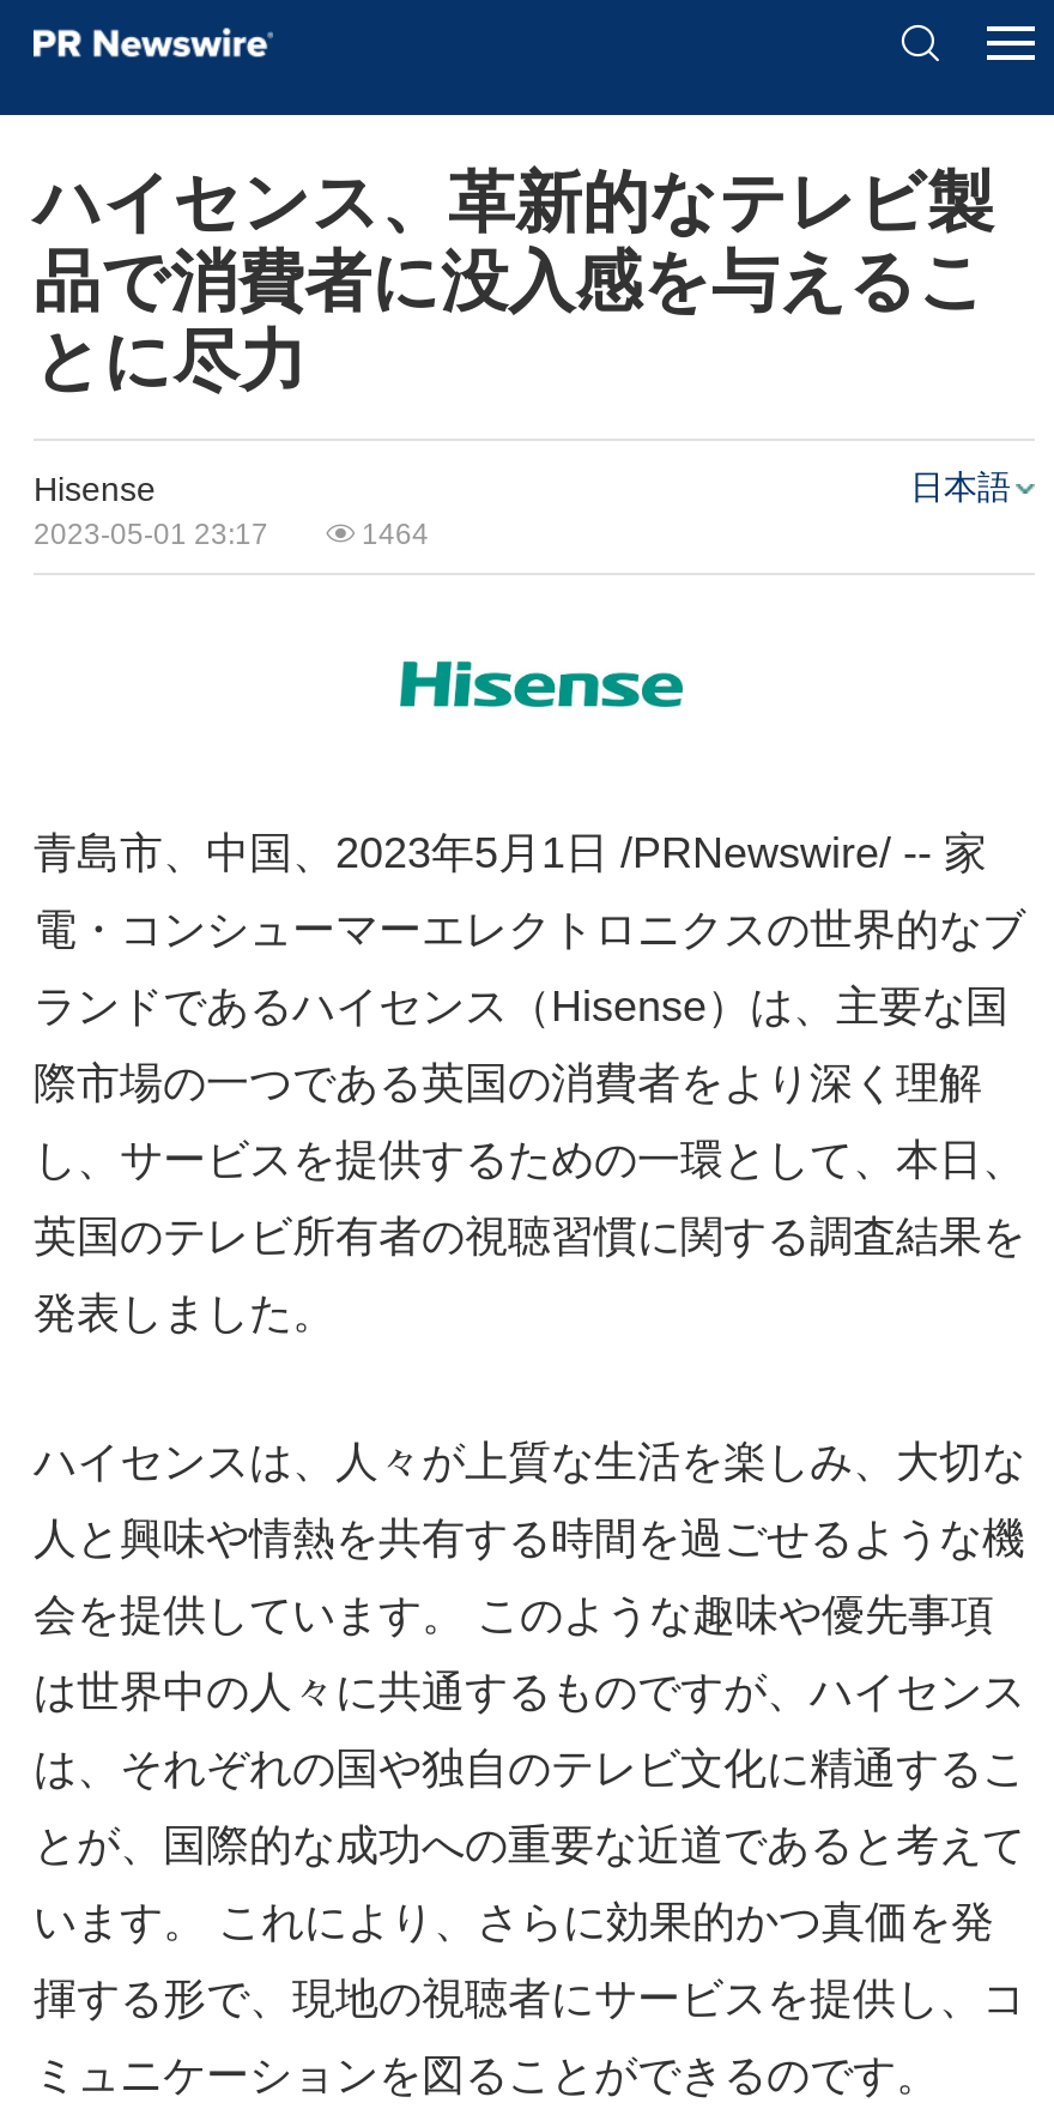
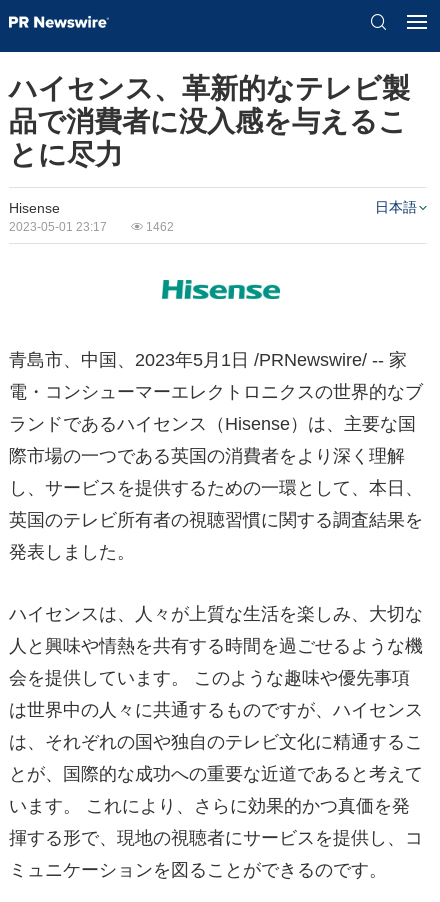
- 1464
+ 1462
